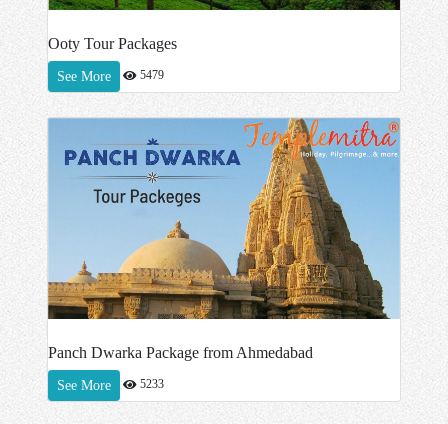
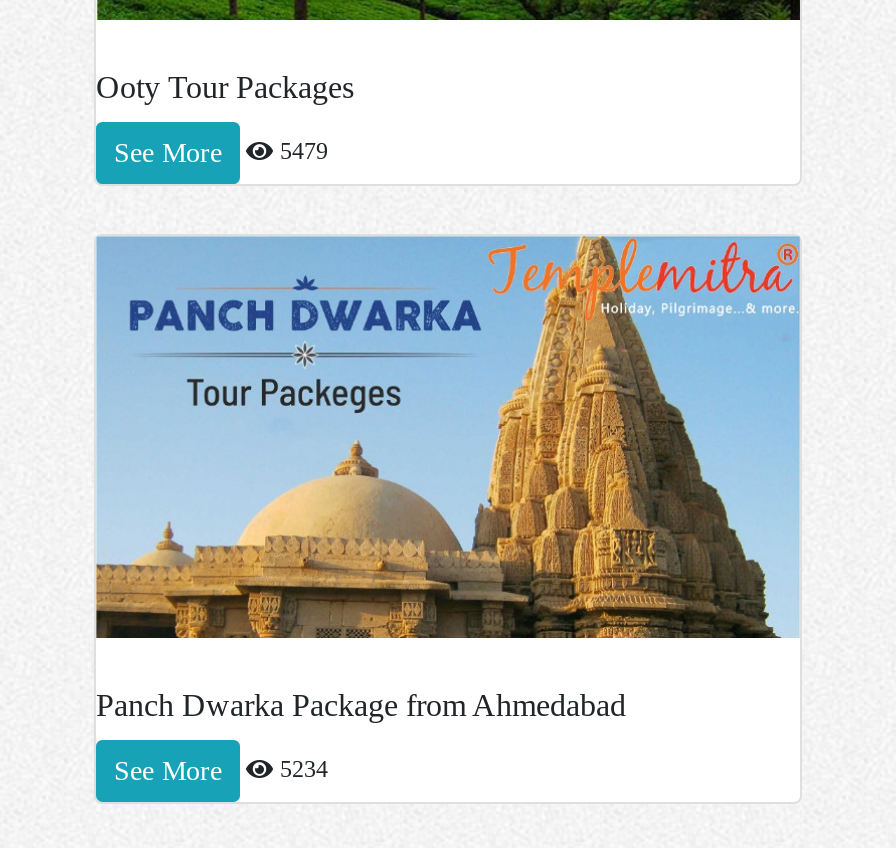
- See More 5233
+ See More 5234
